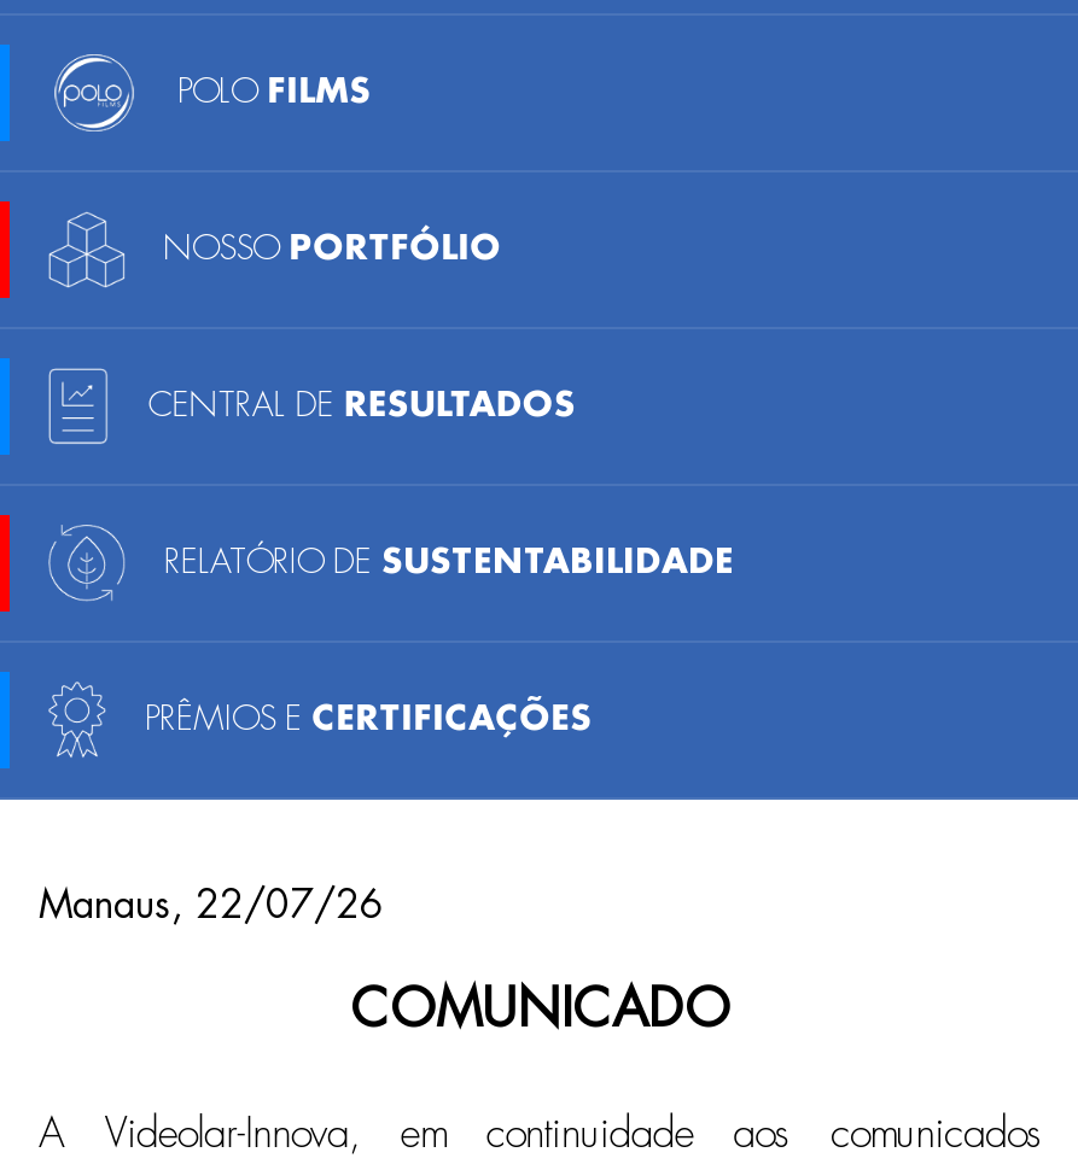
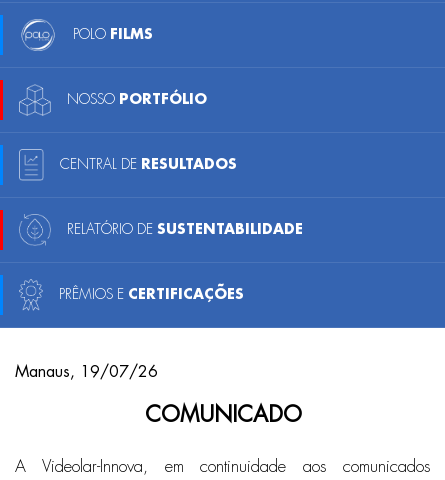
- Manaus, 22/07/26
+ Manaus, 19/07/26
